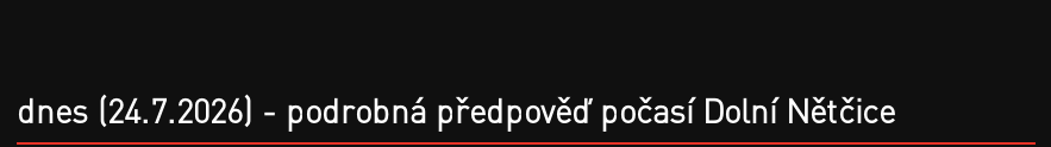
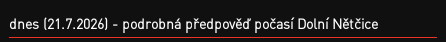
- dnes (24.7.2026) podrobná předpověď počasí Dolní Nětčice
+ dnes (21.7.2026) podrobná předpověď počasí Dolní Nětčice
